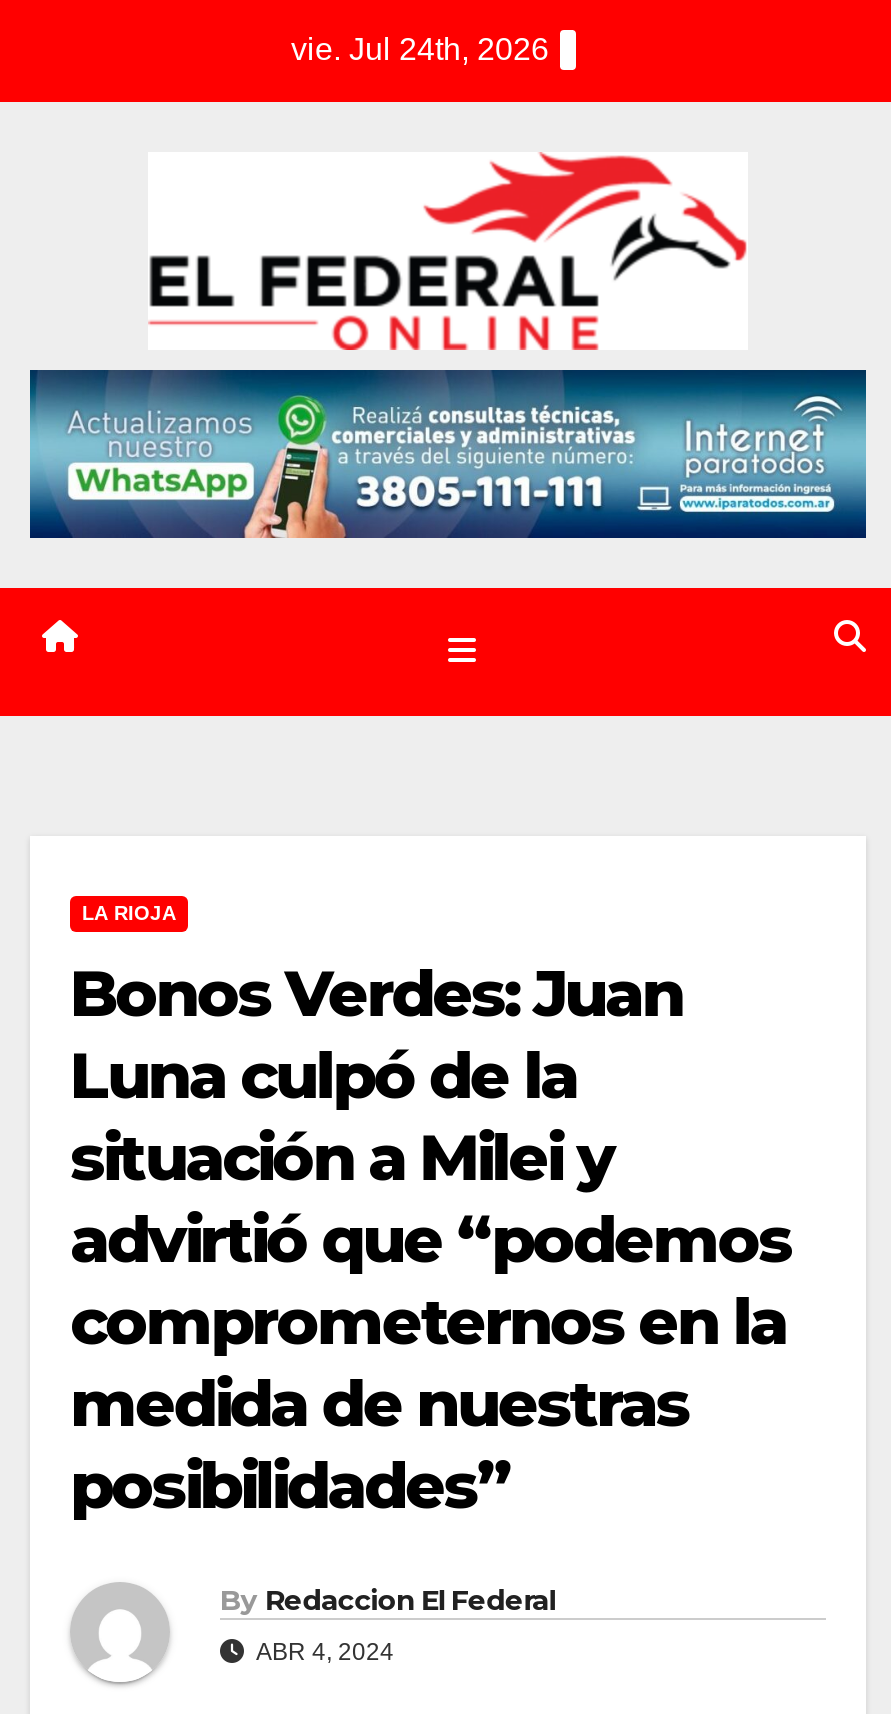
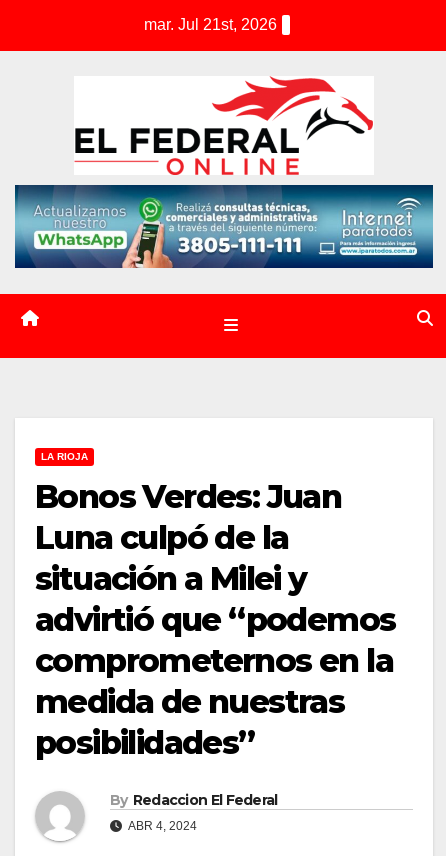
- vie. Jul 24th, 2026
+ mar. Jul 21st, 2026
